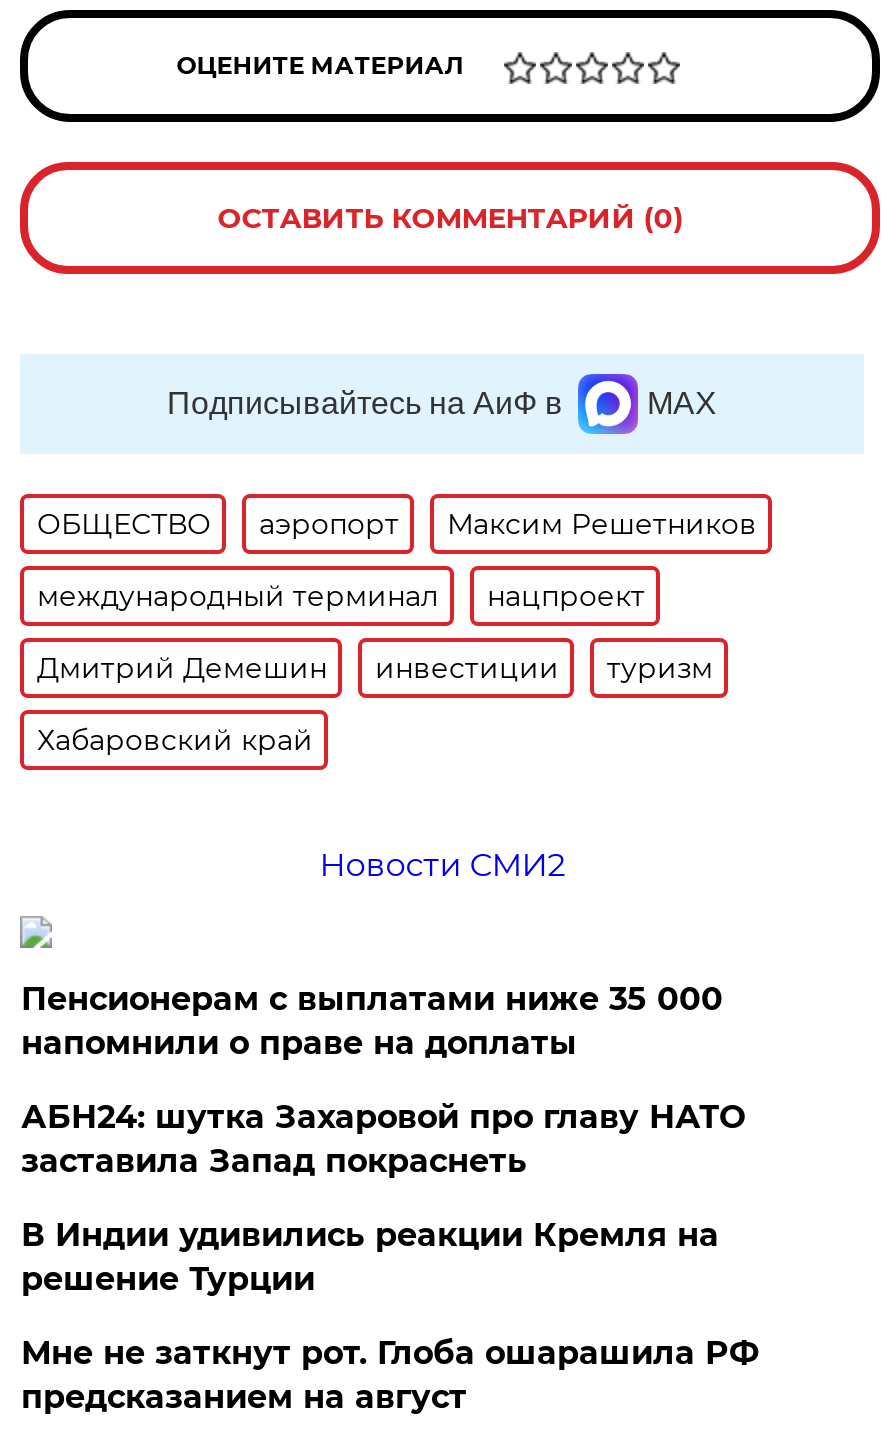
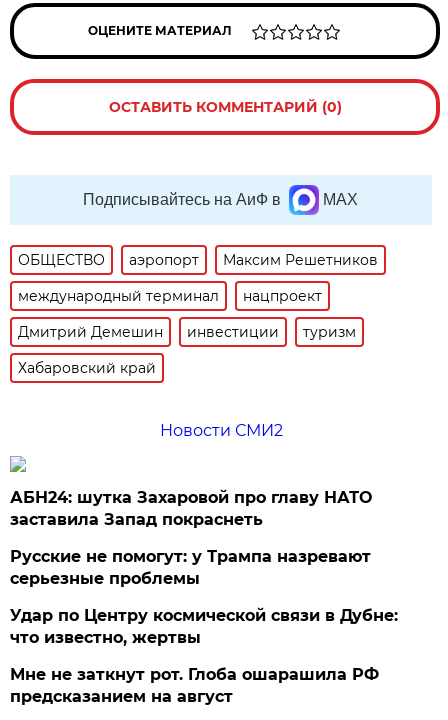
- Пенсионерам с выплатами ниже 35 000
- напомнили о праве на доплаты

moved up: АБН24: шутка Захаровой про главу НАТО | заставила Запад покраснеть

- В Индии удивились реакции Кремля на
- решение Турции
+ Русские не помогут: у Трампа назревают
+ серьезные проблемы
+ Удар по Центру космической связи в Дубне:
+ что известно, жертвы
